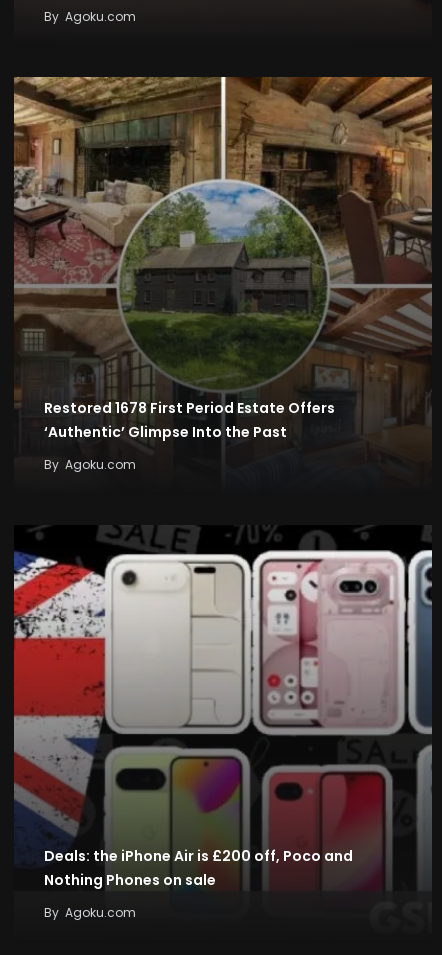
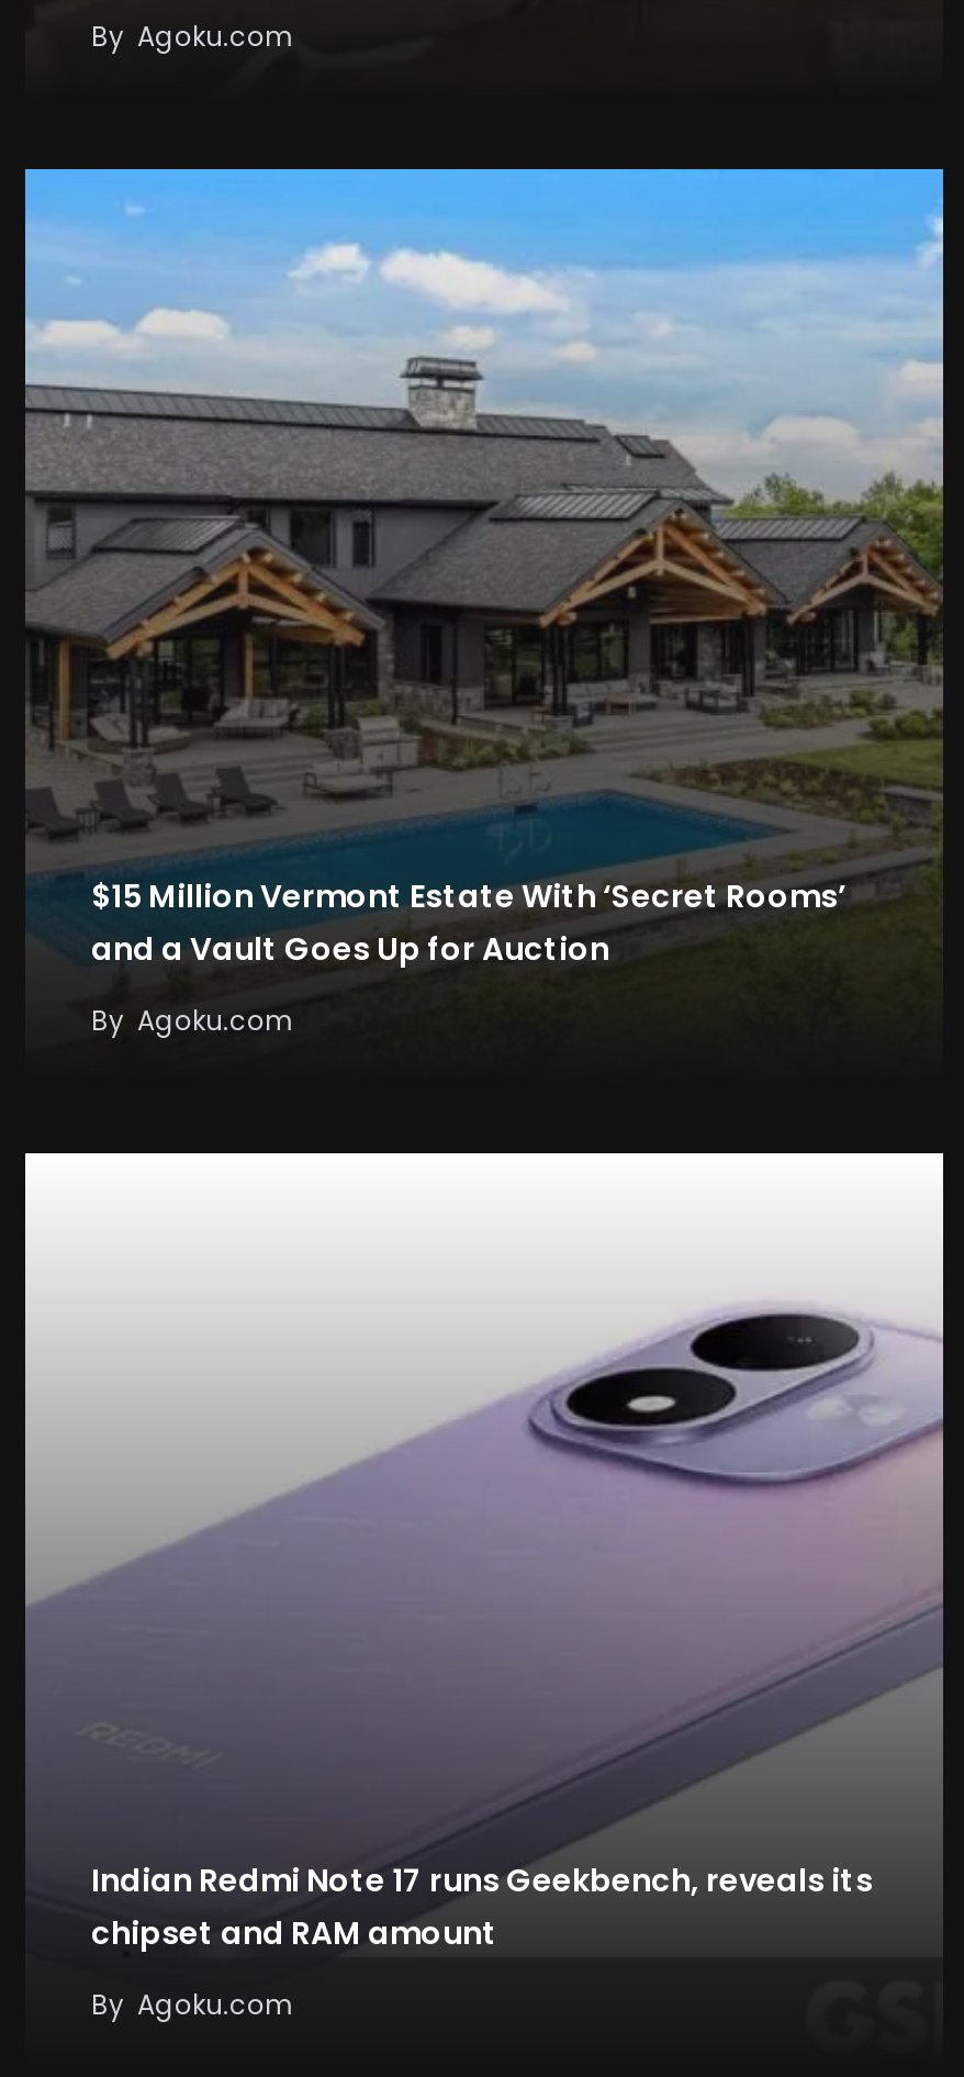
- [image]
- Restored 1678 First Period Estate Offers
- ‘Authentic’ Glimpse Into the Past
+ [image]
+ $15 Million Vermont Estate With ‘Secret Rooms’
+ and a Vault Goes Up for Auction

- [image]
- Deals: the iPhone Air is £200 off, Poco and
- Nothing Phones on sale
+ [image]
+ Indian Redmi Note 17 runs Geekbench, reveals its
+ chipset and RAM amount
